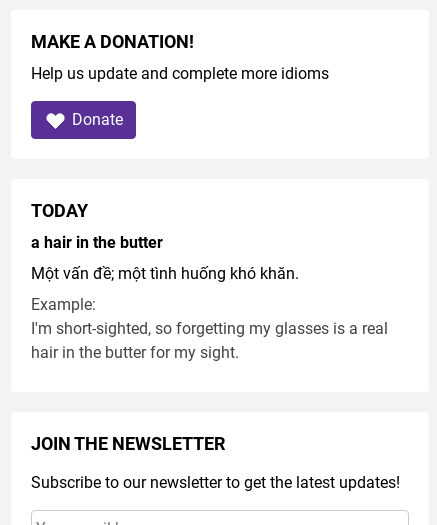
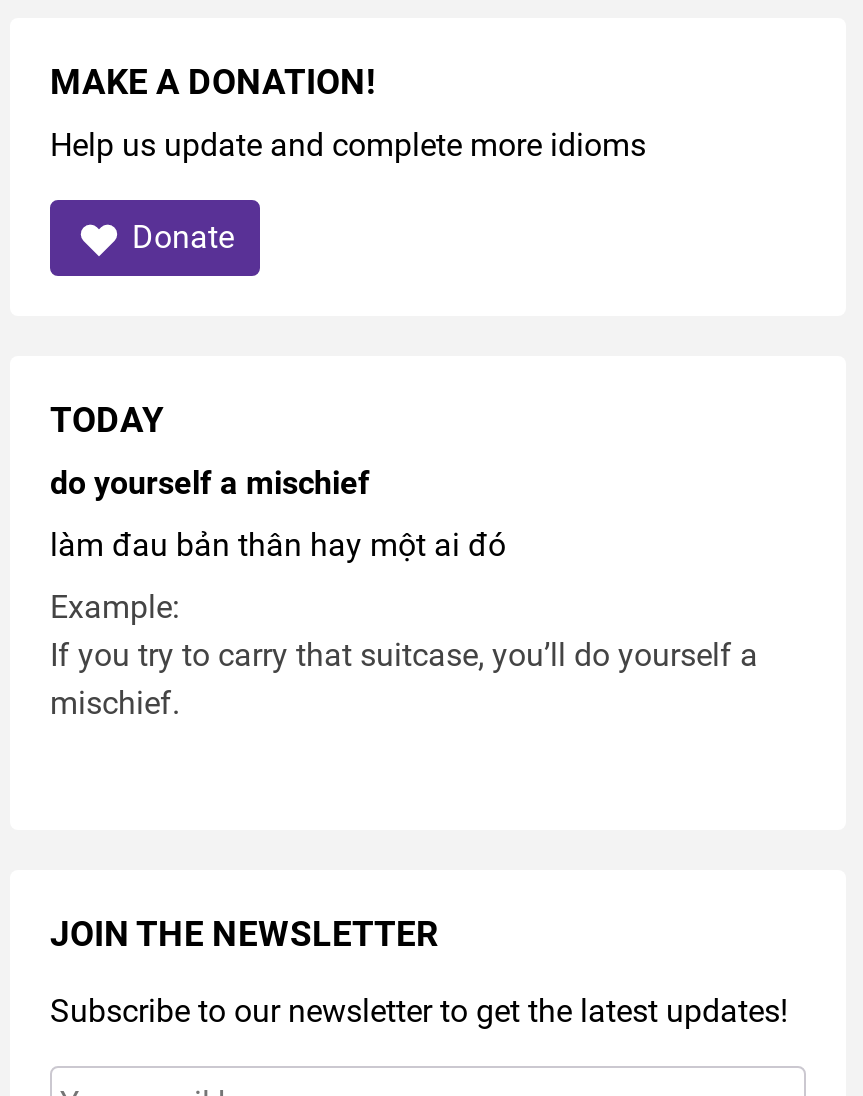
- a hair in the butter
+ do yourself a mischief

- Một vấn đề; một tình huống khó khăn.
+ làm đau bản thân hay một ai đó

- I'm short-sighted, so forgetting my glasses is a real
- hair in the butter for my sight.
+ If you try to carry that suitcase, you’ll do yourself a
+ mischief.
